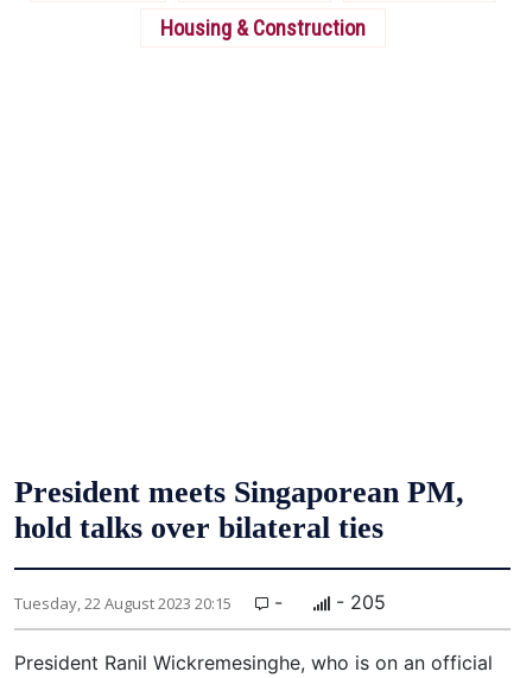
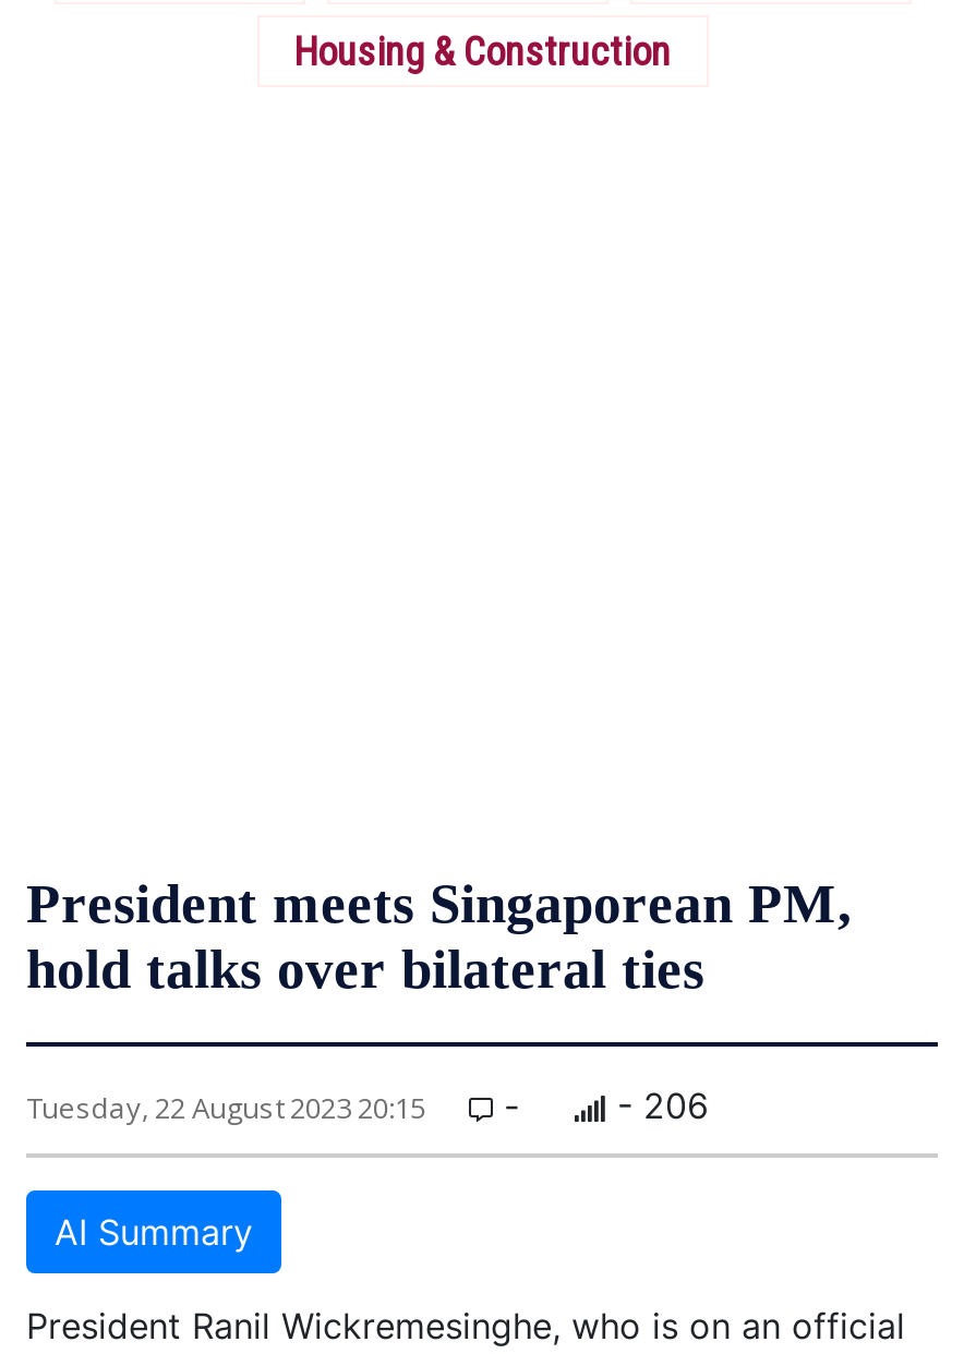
- - 205
+ - 206
+ AI Summary
